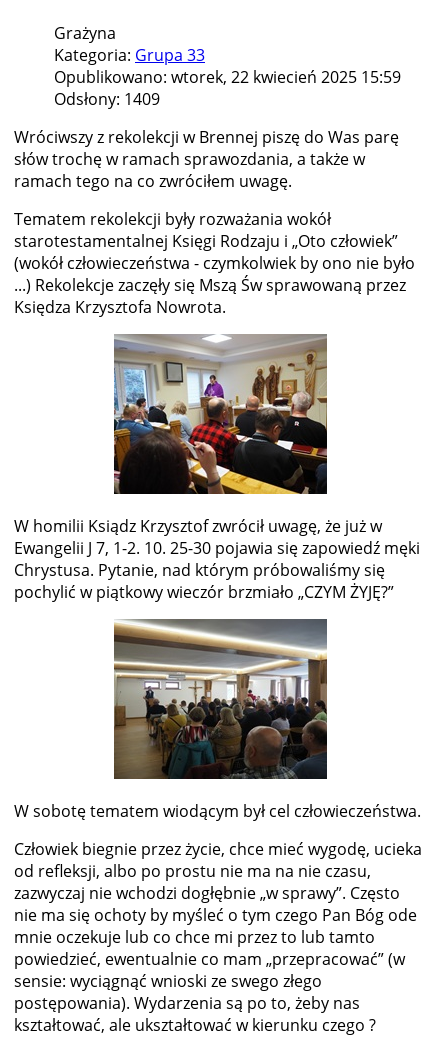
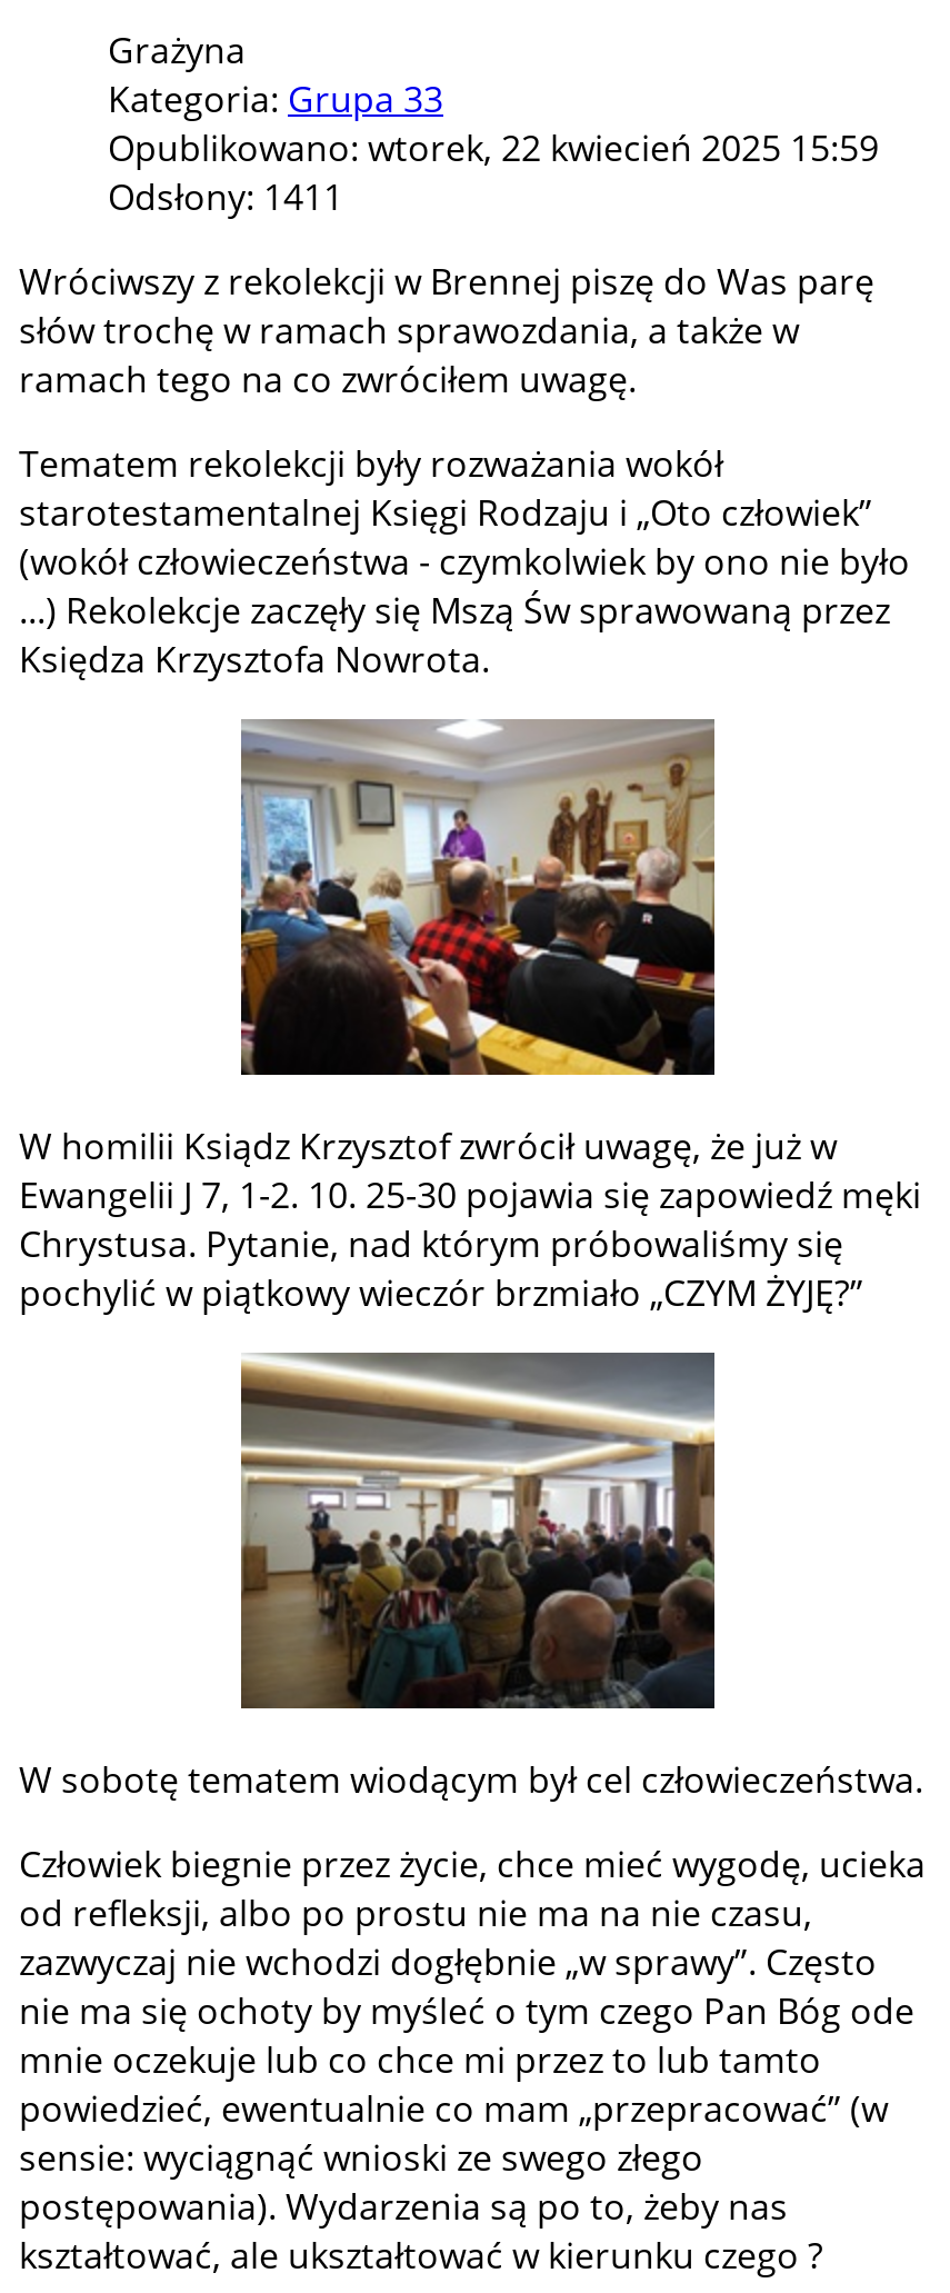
- Odsłony: 1409
+ Odsłony: 1411
